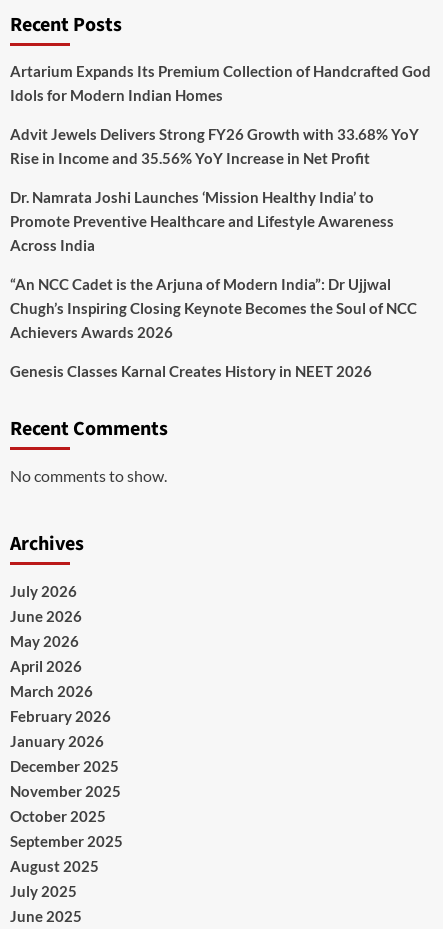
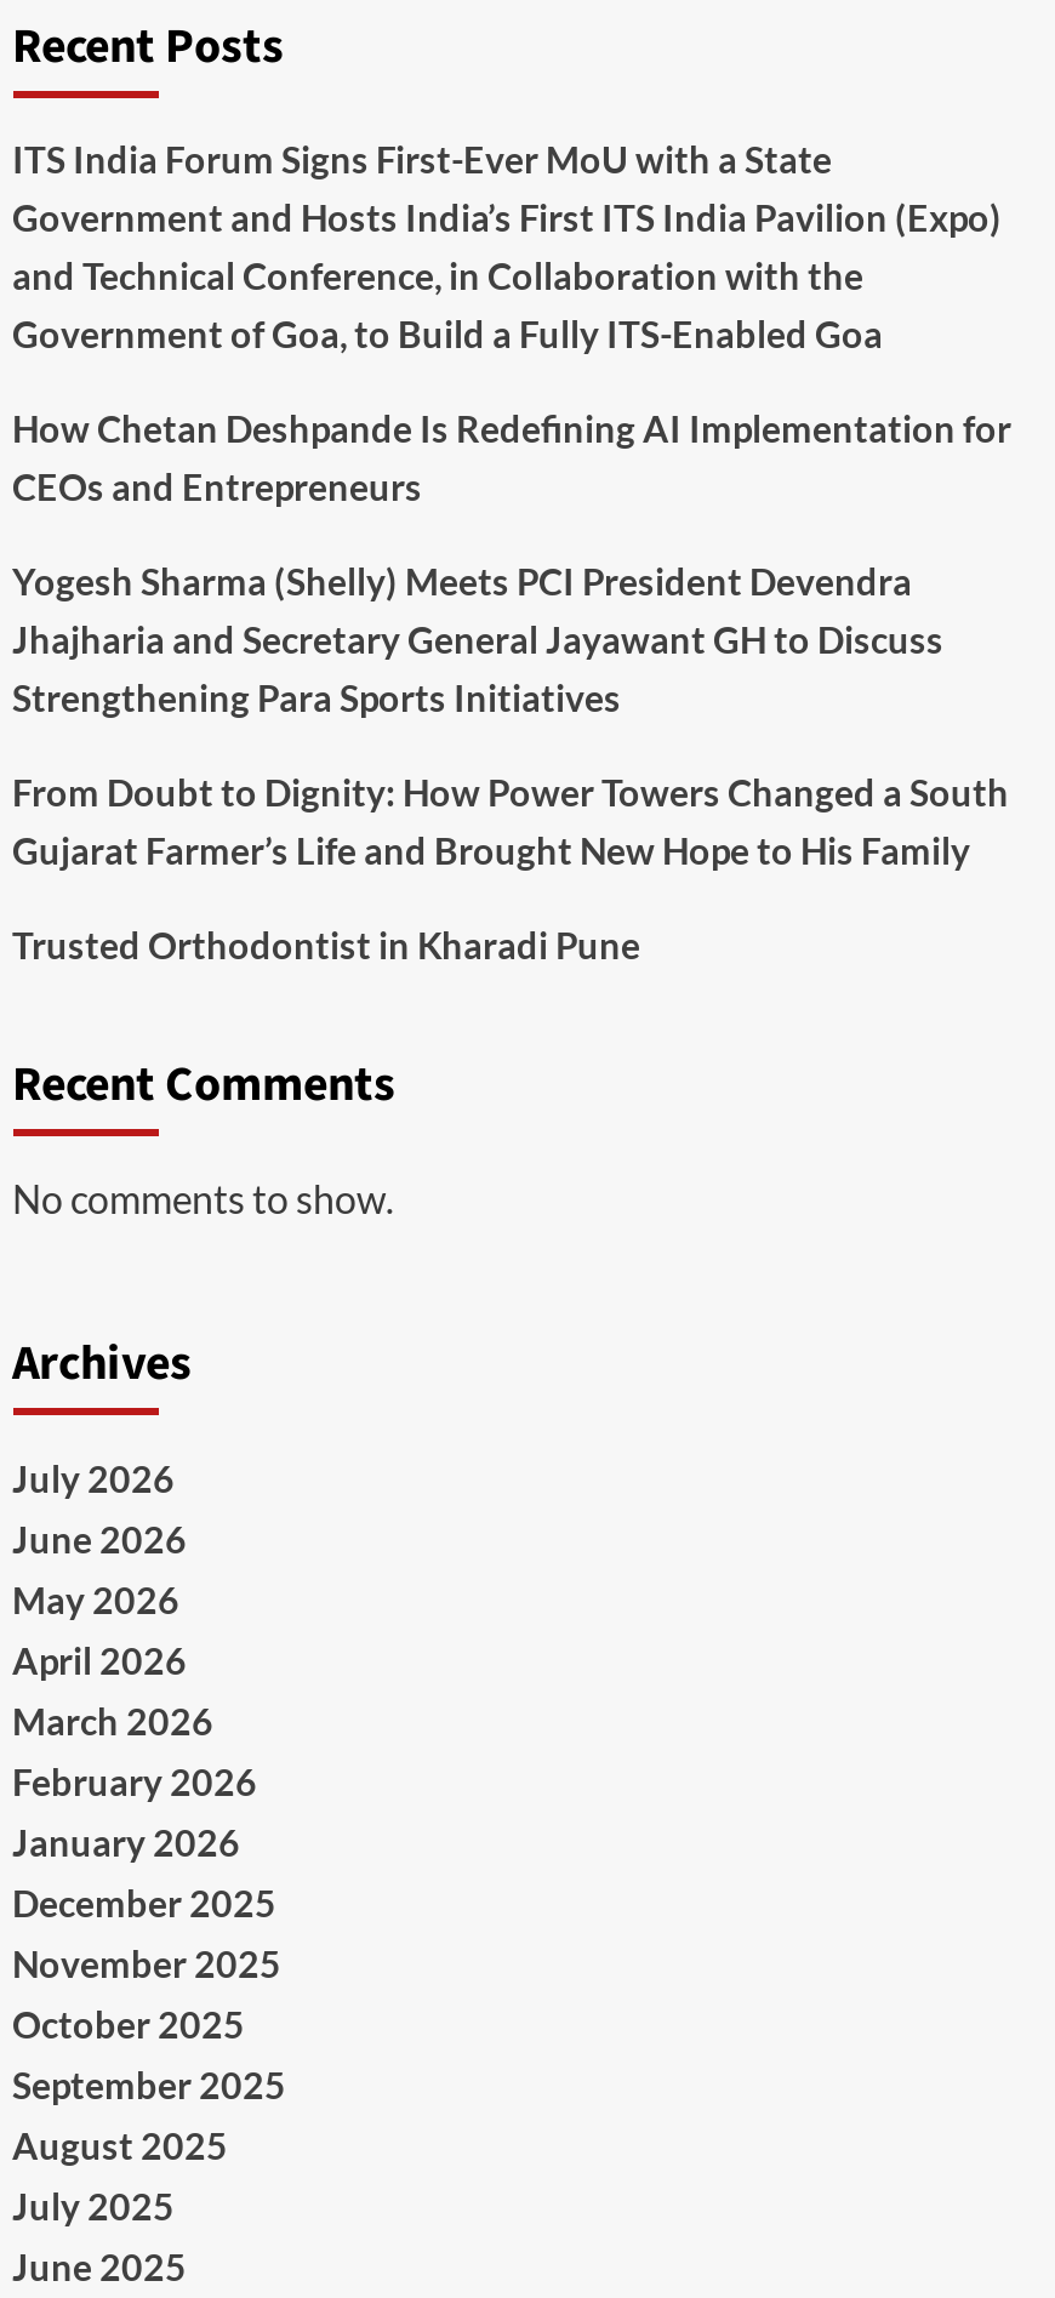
- Artarium Expands Its Premium Collection of Handcrafted God
- Idols for Modern Indian Homes
+ ITS India Forum Signs First-Ever MoU with a State
+ Government and Hosts India’s First ITS India Pavilion (Expo)
+ and Technical Conference, in Collaboration with the
+ Government of Goa, to Build a Fully ITS-Enabled Goa

- Advit Jewels Delivers Strong FY26 Growth with 33.68% YoY
- Rise in Income and 35.56% YoY Increase in Net Profit
+ How Chetan Deshpande Is Redefining AI Implementation for
+ CEOs and Entrepreneurs

- Dr. Namrata Joshi Launches ‘Mission Healthy India’ to
- Promote Preventive Healthcare and Lifestyle Awareness
- Across India
+ Yogesh Sharma (Shelly) Meets PCI President Devendra
+ Jhajharia and Secretary General Jayawant GH to Discuss
+ Strengthening Para Sports Initiatives

- “An NCC Cadet is the Arjuna of Modern India”: Dr Ujjwal
- Chugh’s Inspiring Closing Keynote Becomes the Soul of NCC
- Achievers Awards 2026
+ From Doubt to Dignity: How Power Towers Changed a South
+ Gujarat Farmer’s Life and Brought New Hope to His Family

- Genesis Classes Karnal Creates History in NEET 2026
+ Trusted Orthodontist in Kharadi Pune
